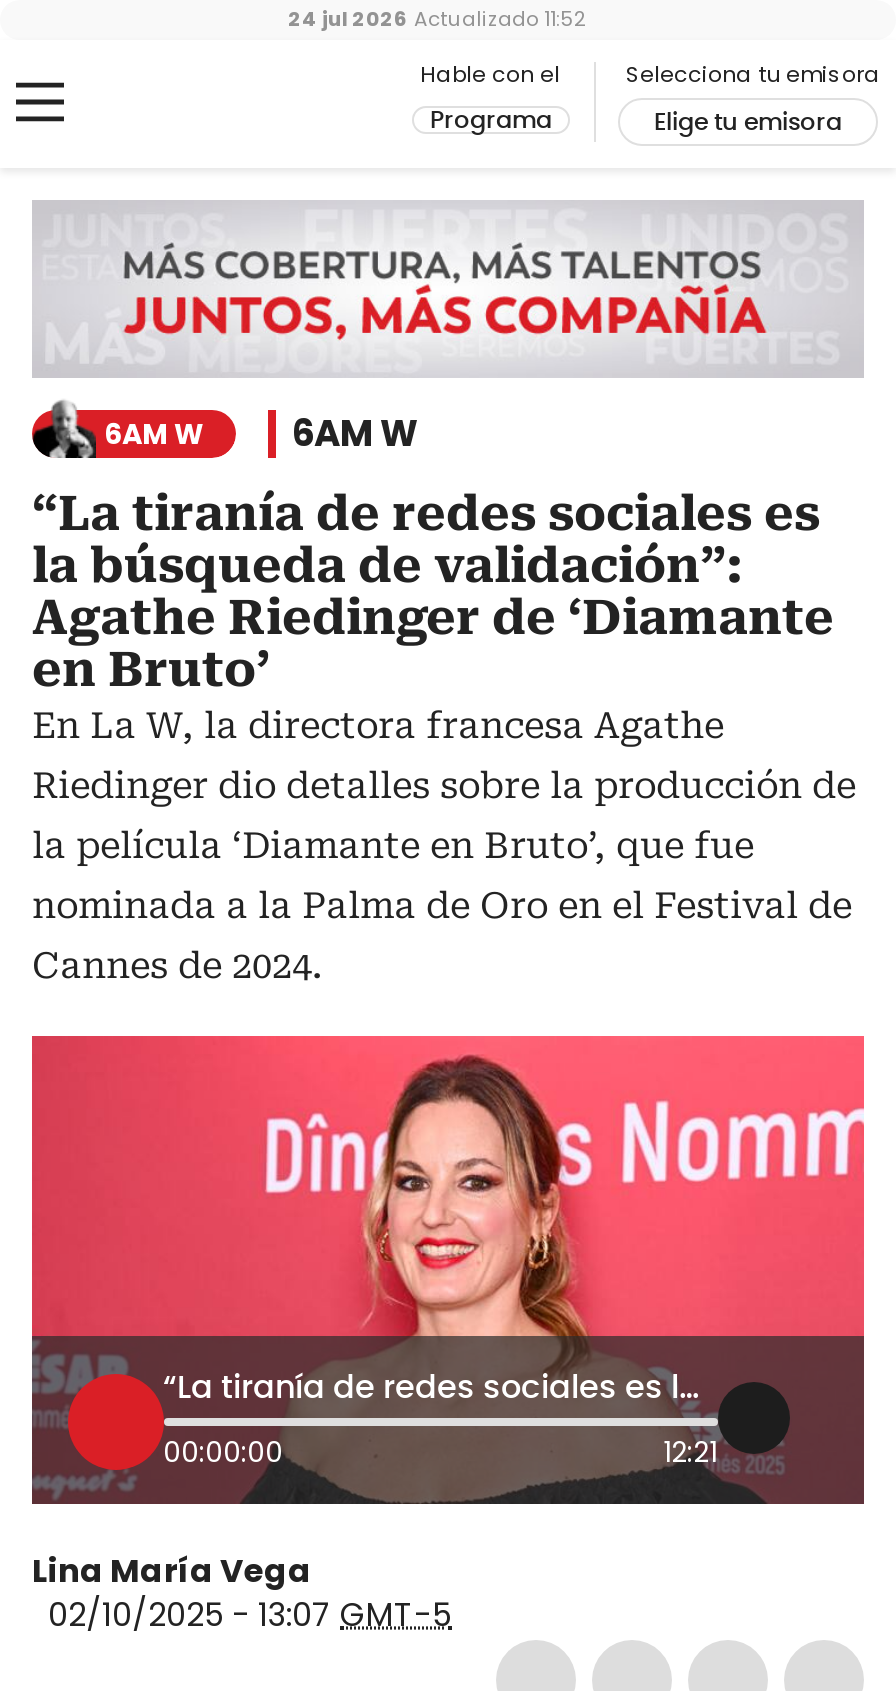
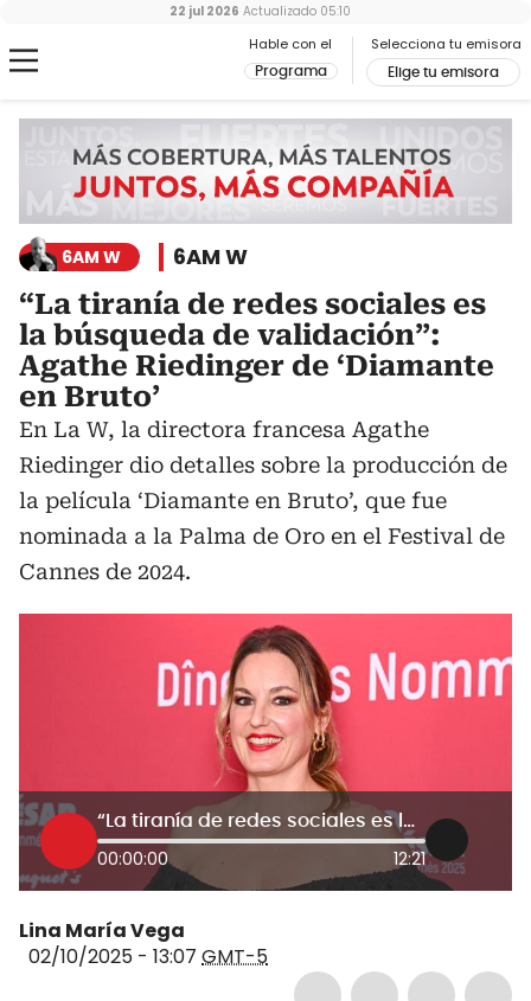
- 24 jul 2026 Actualizado 11:52
+ 22 jul 2026 Actualizado 05:10
